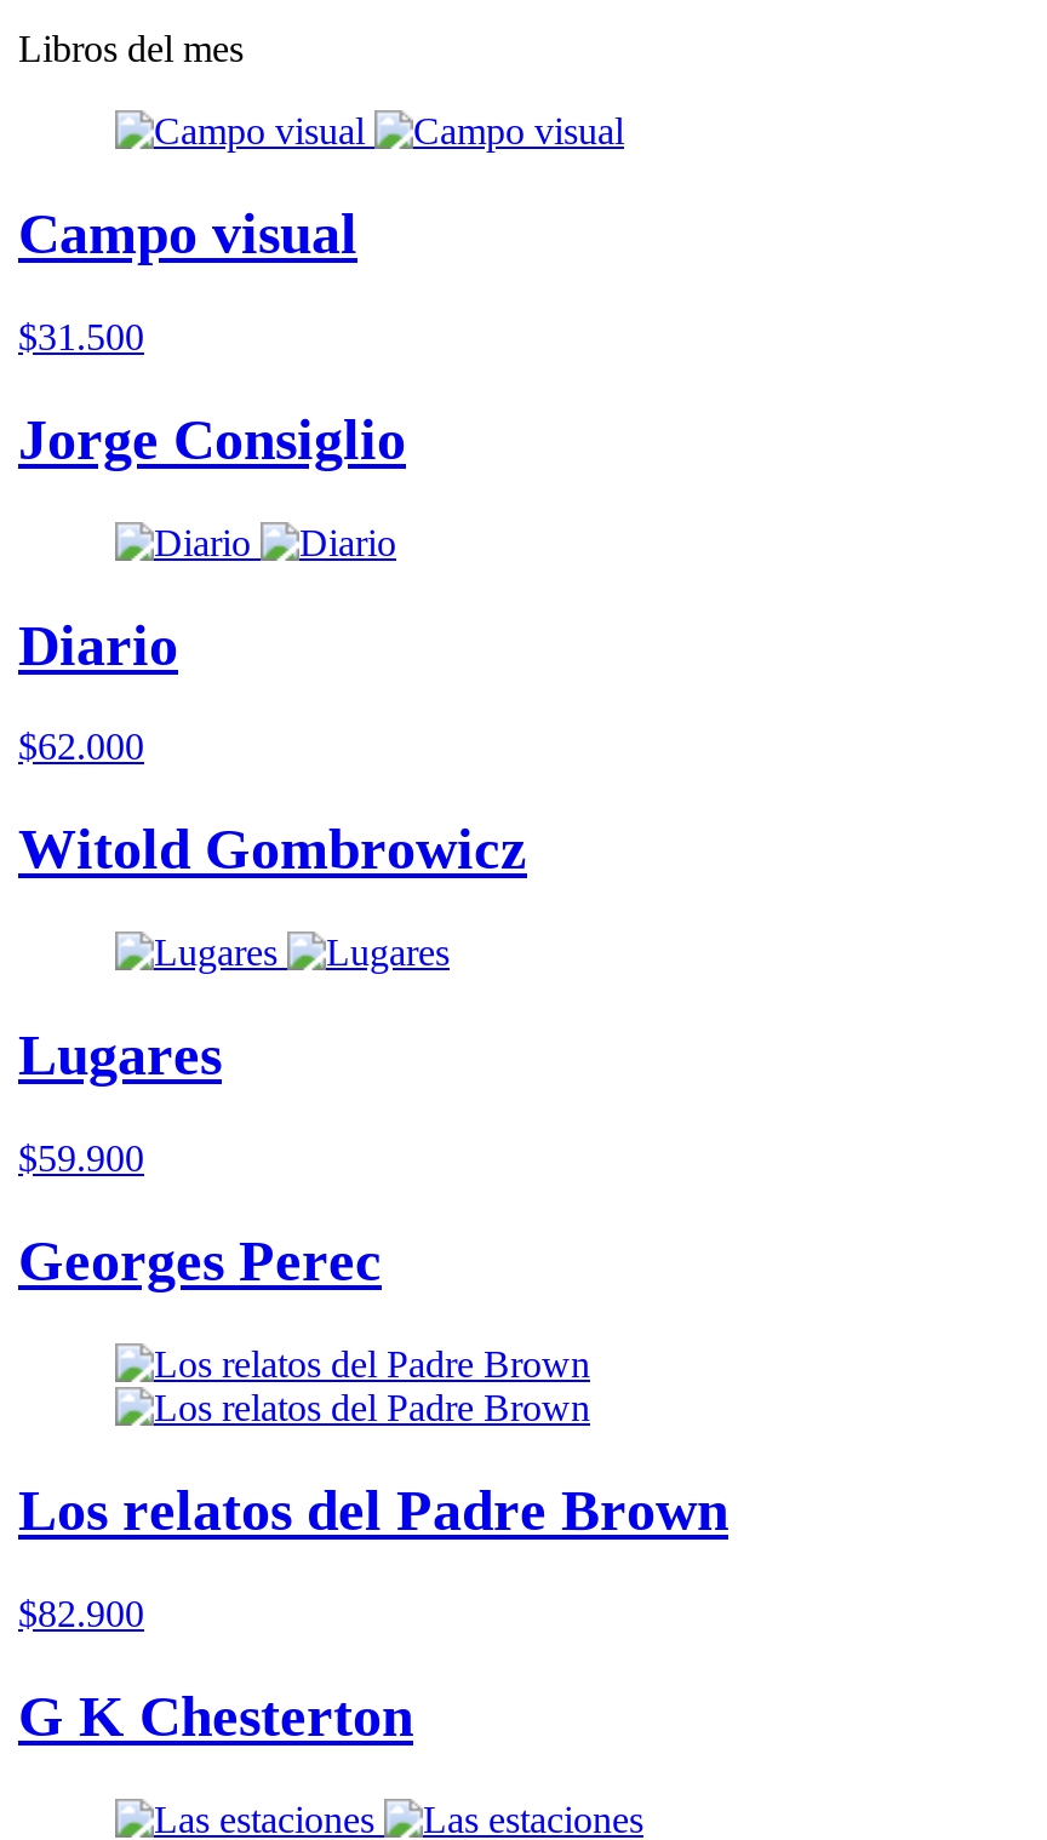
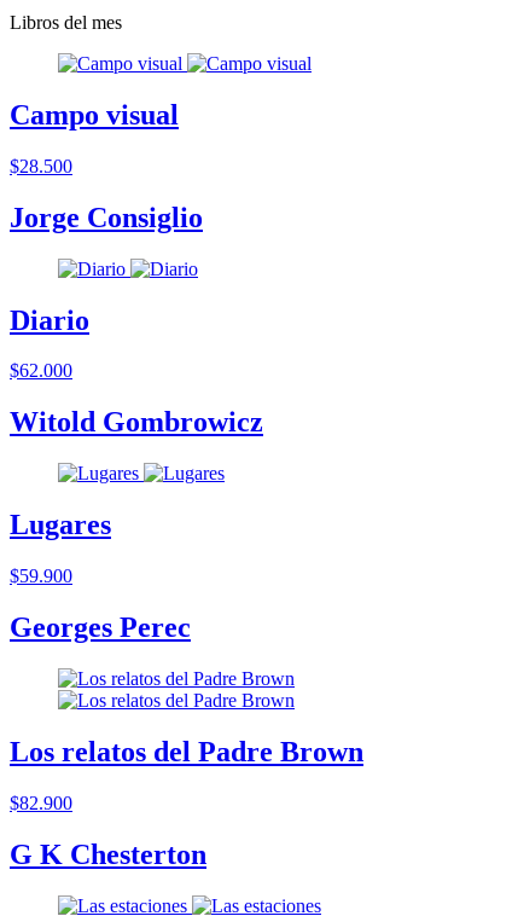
- $31.500
+ $28.500
